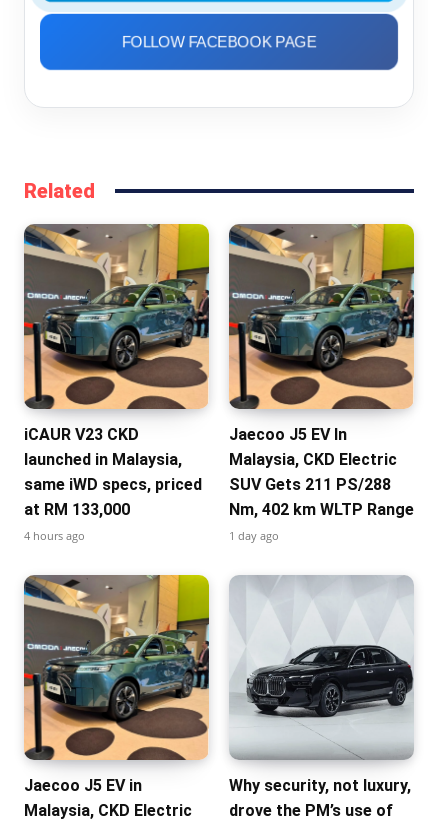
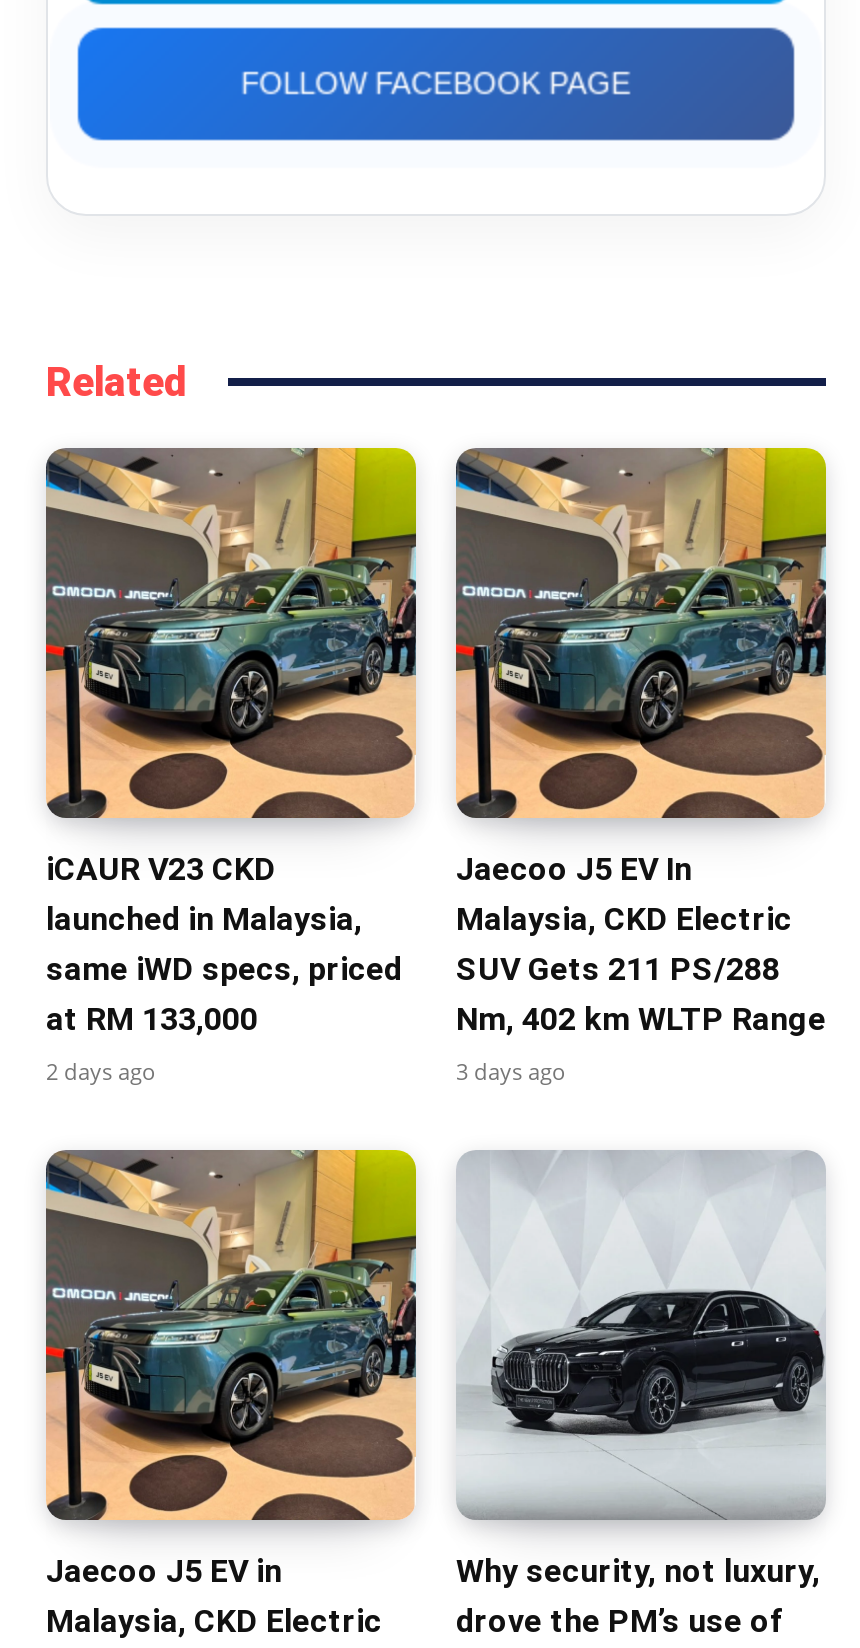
- 4 hours ago
+ 2 days ago

- 1 day ago
+ 3 days ago
